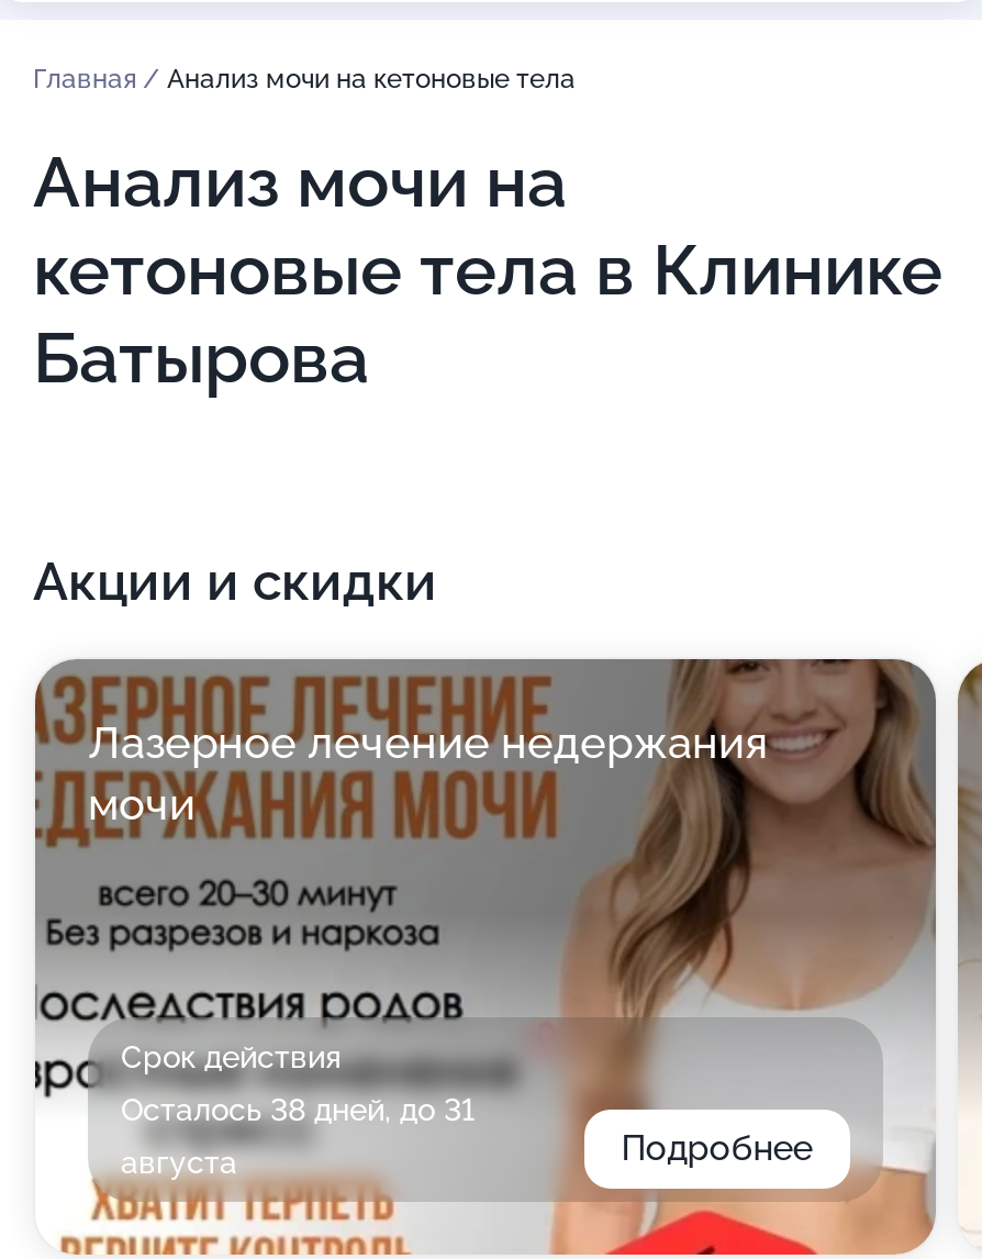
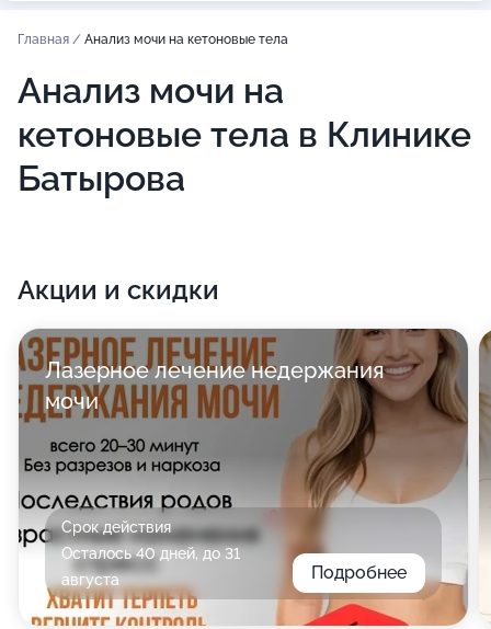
- Осталось 38 дней, до 31
+ Осталось 40 дней, до 31
